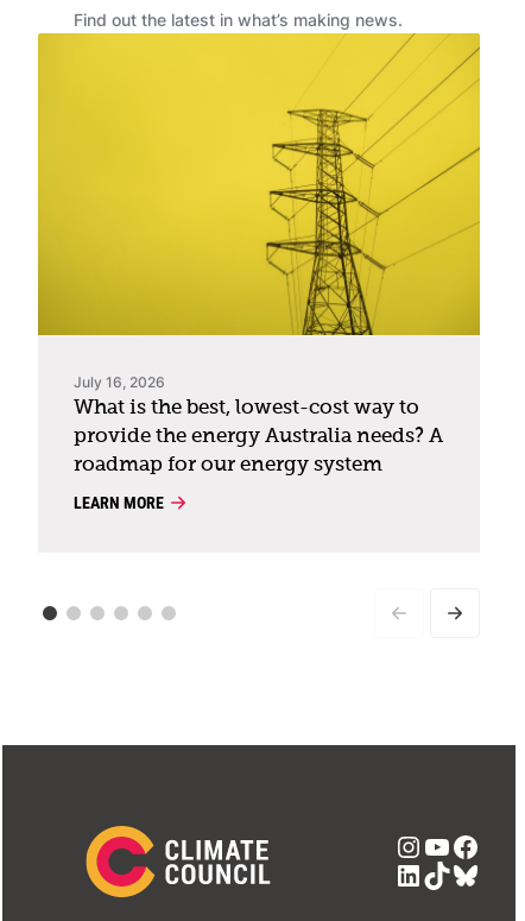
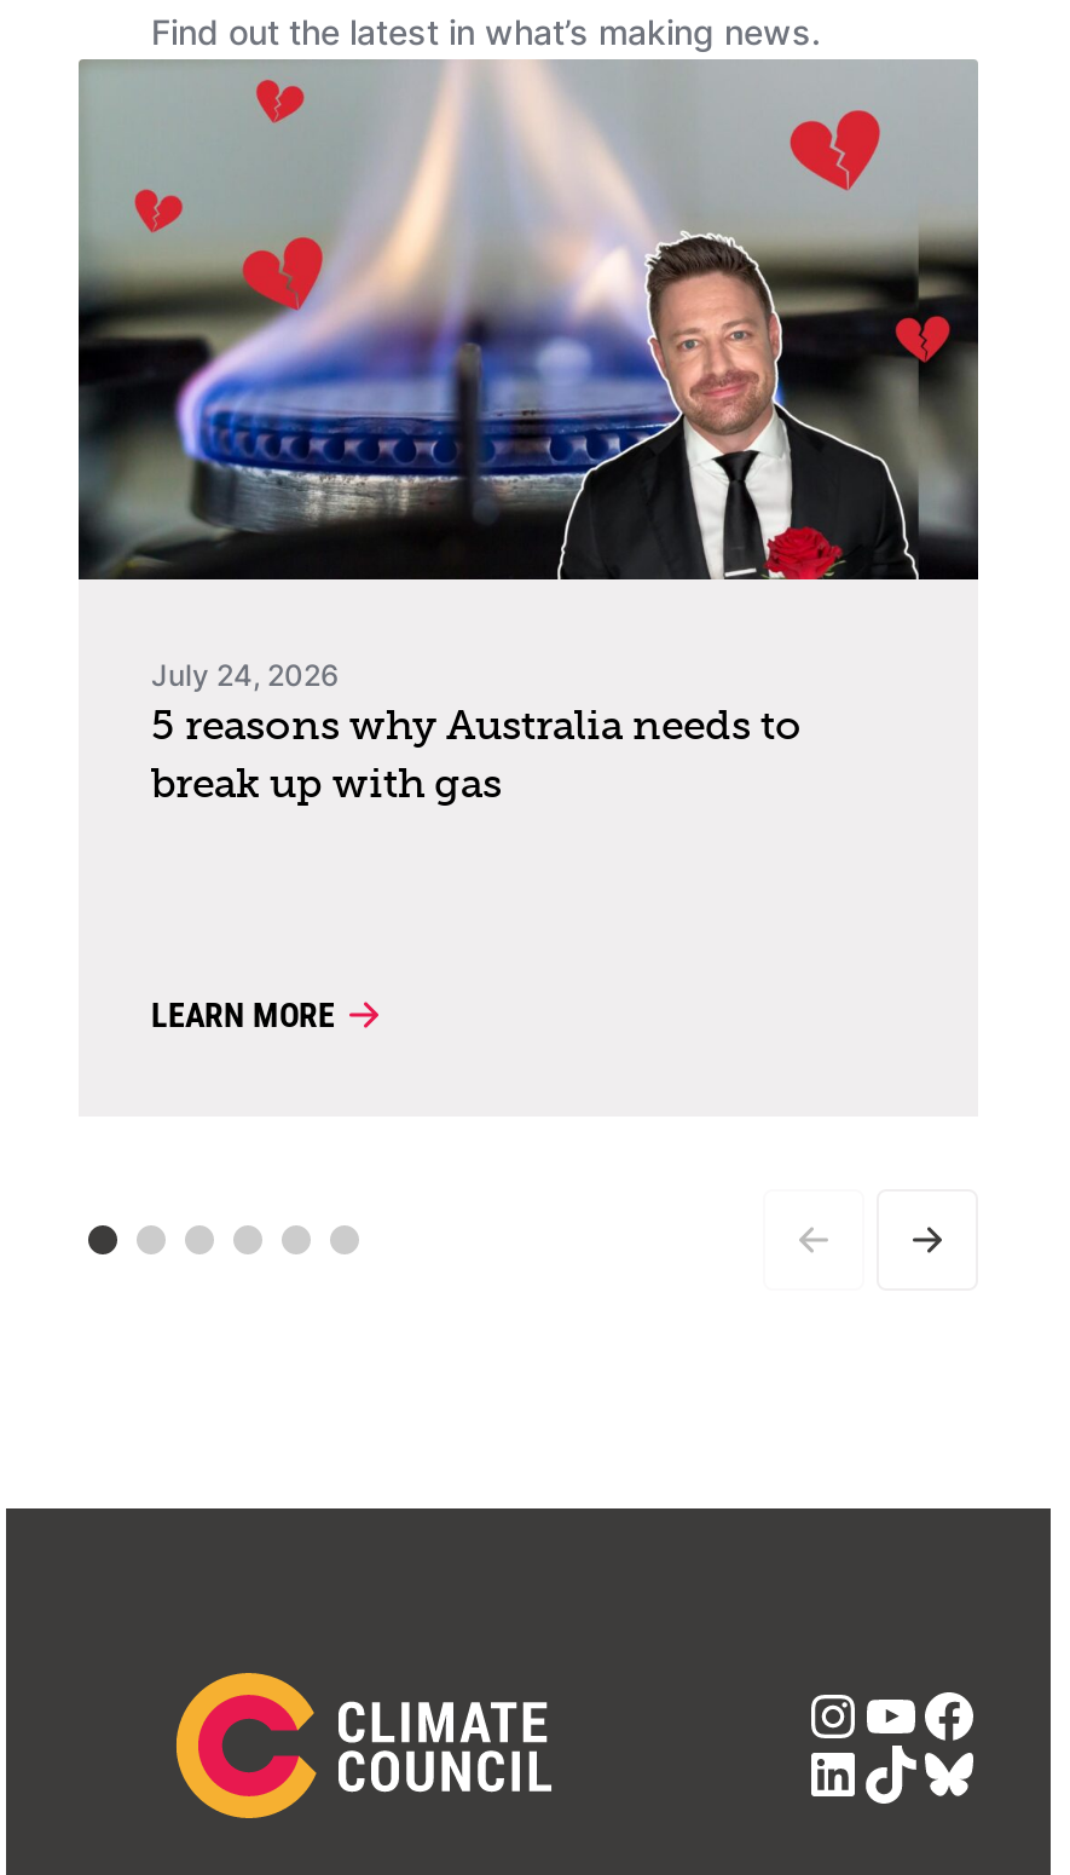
- [image]
- July 16, 2026
- What is the best, lowest-cost way to
- provide the energy Australia needs? A
- roadmap for our energy system
+ [image]
+ July 24, 2026
+ 5 reasons why Australia needs to
+ break up with gas
